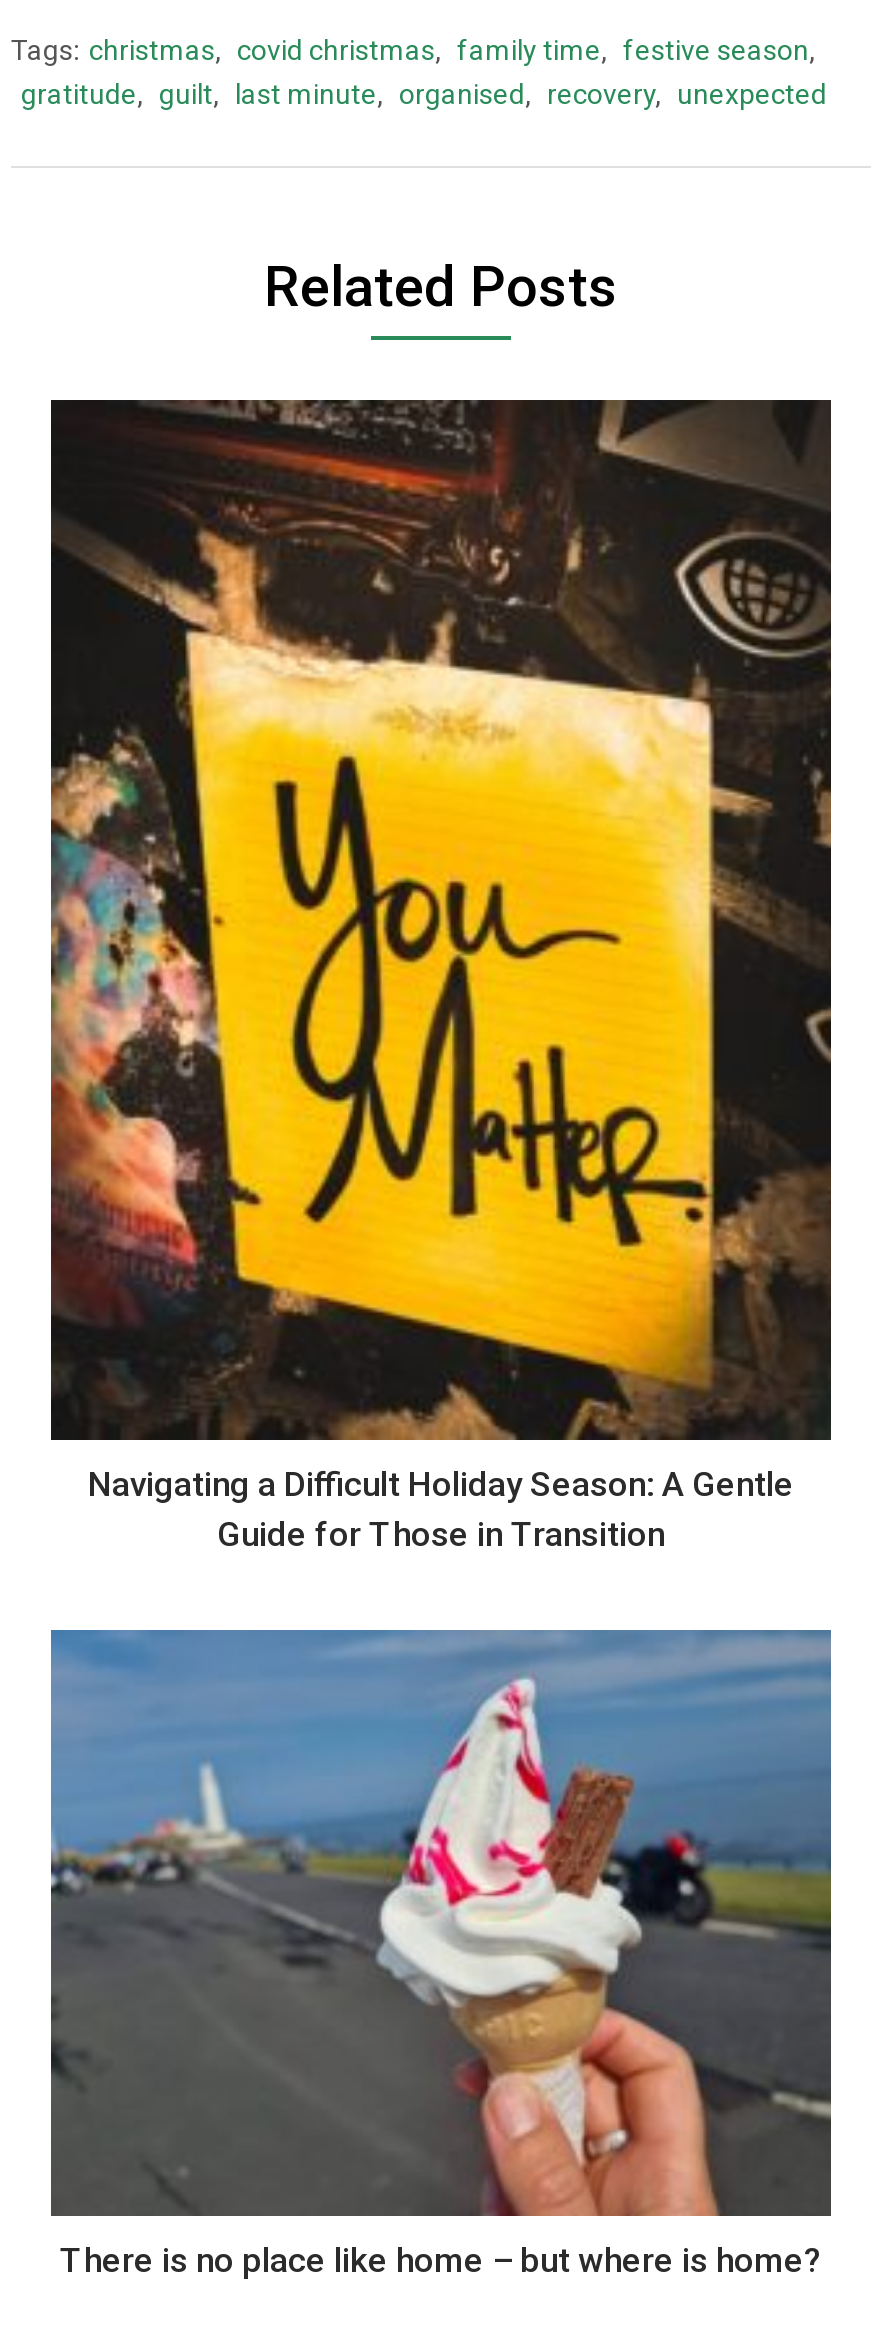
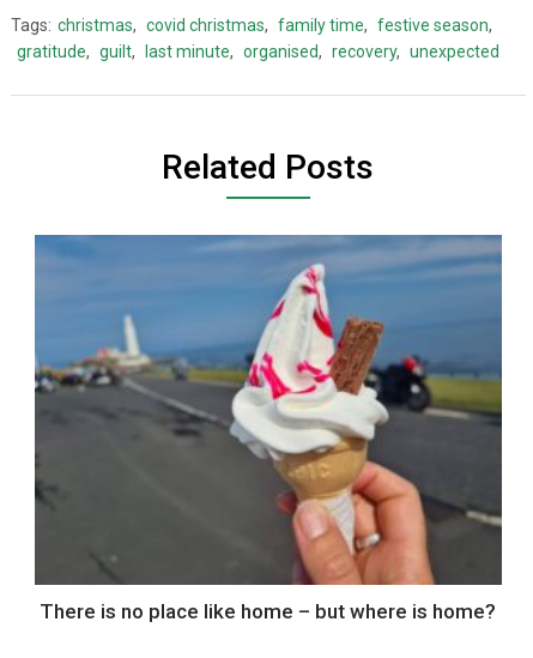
- [image]
- Navigating a Difficult Holiday Season: A Gentle
- Guide for Those in Transition
